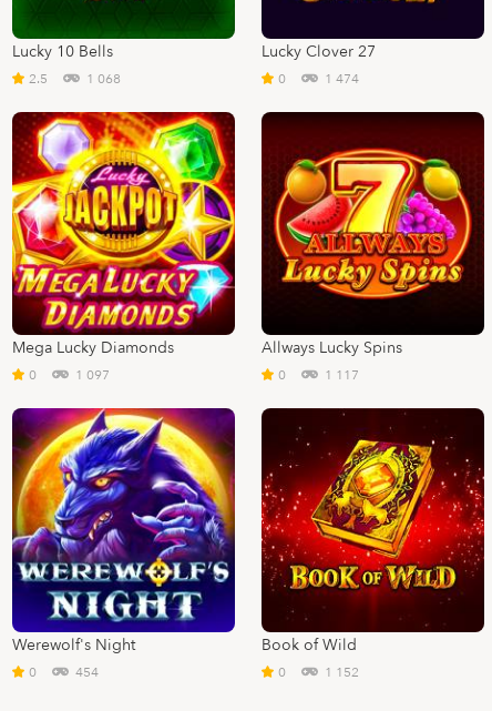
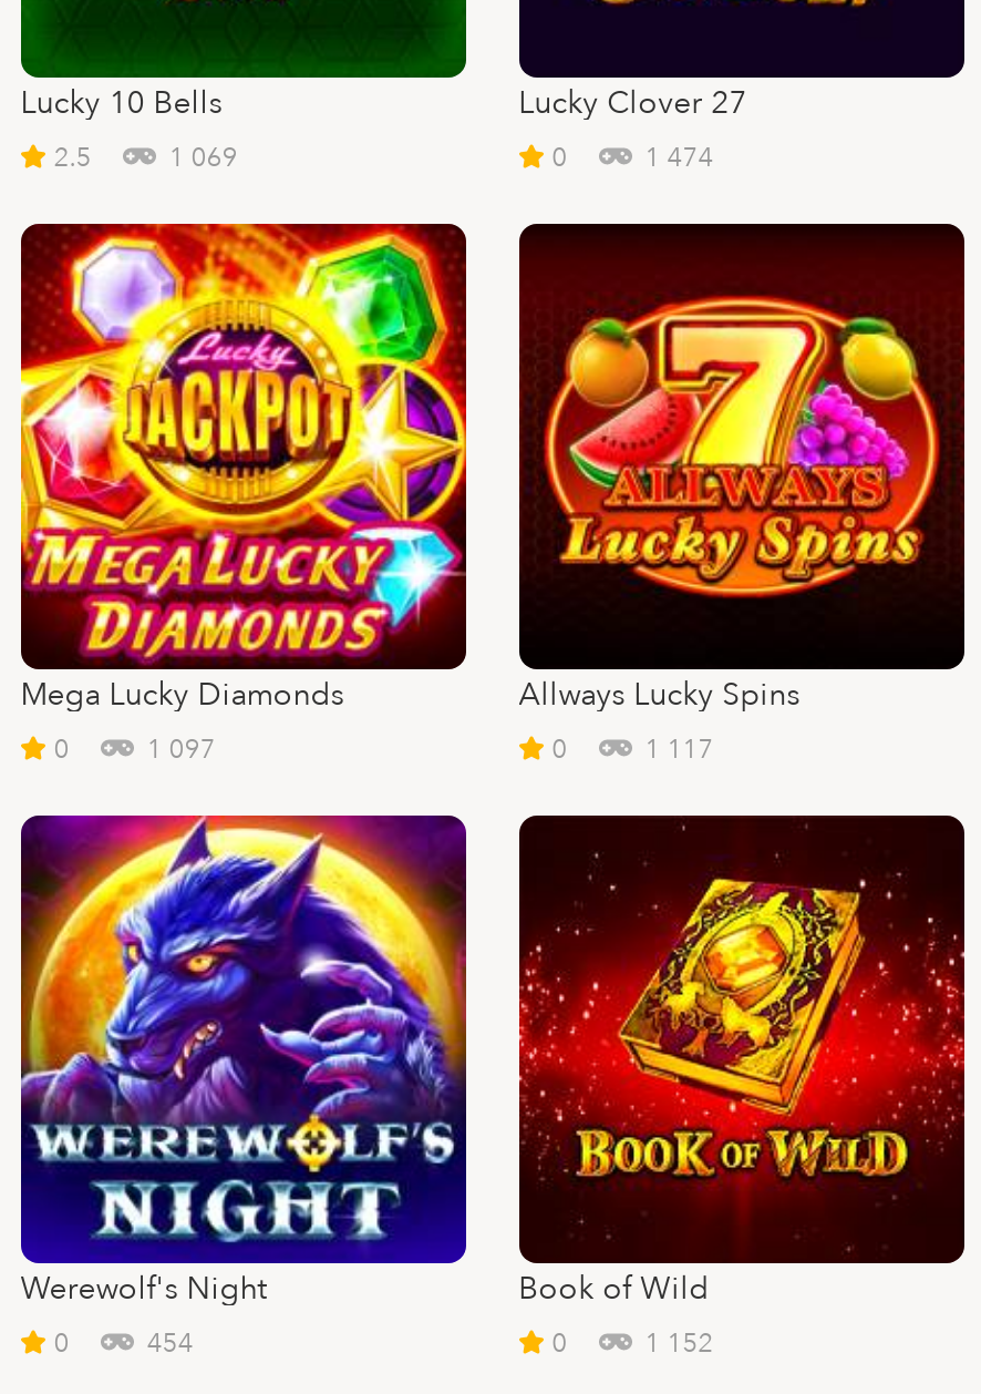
- 1 068
+ 1 069
